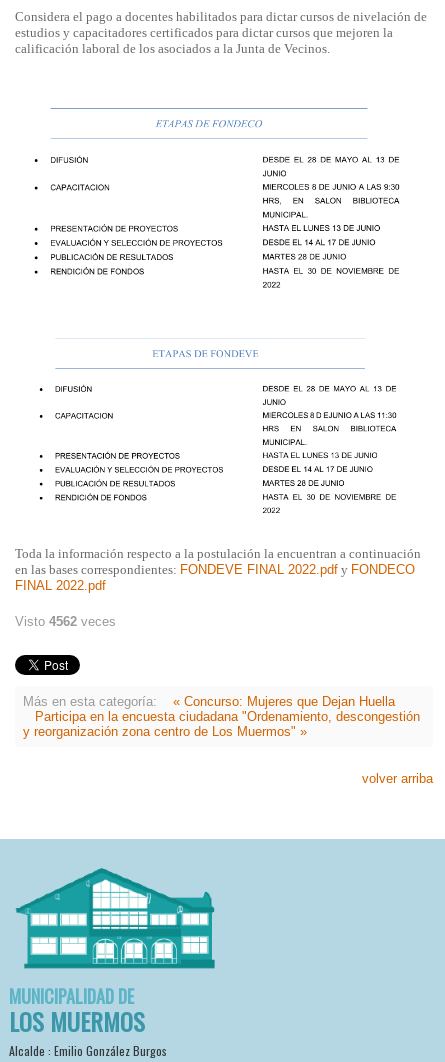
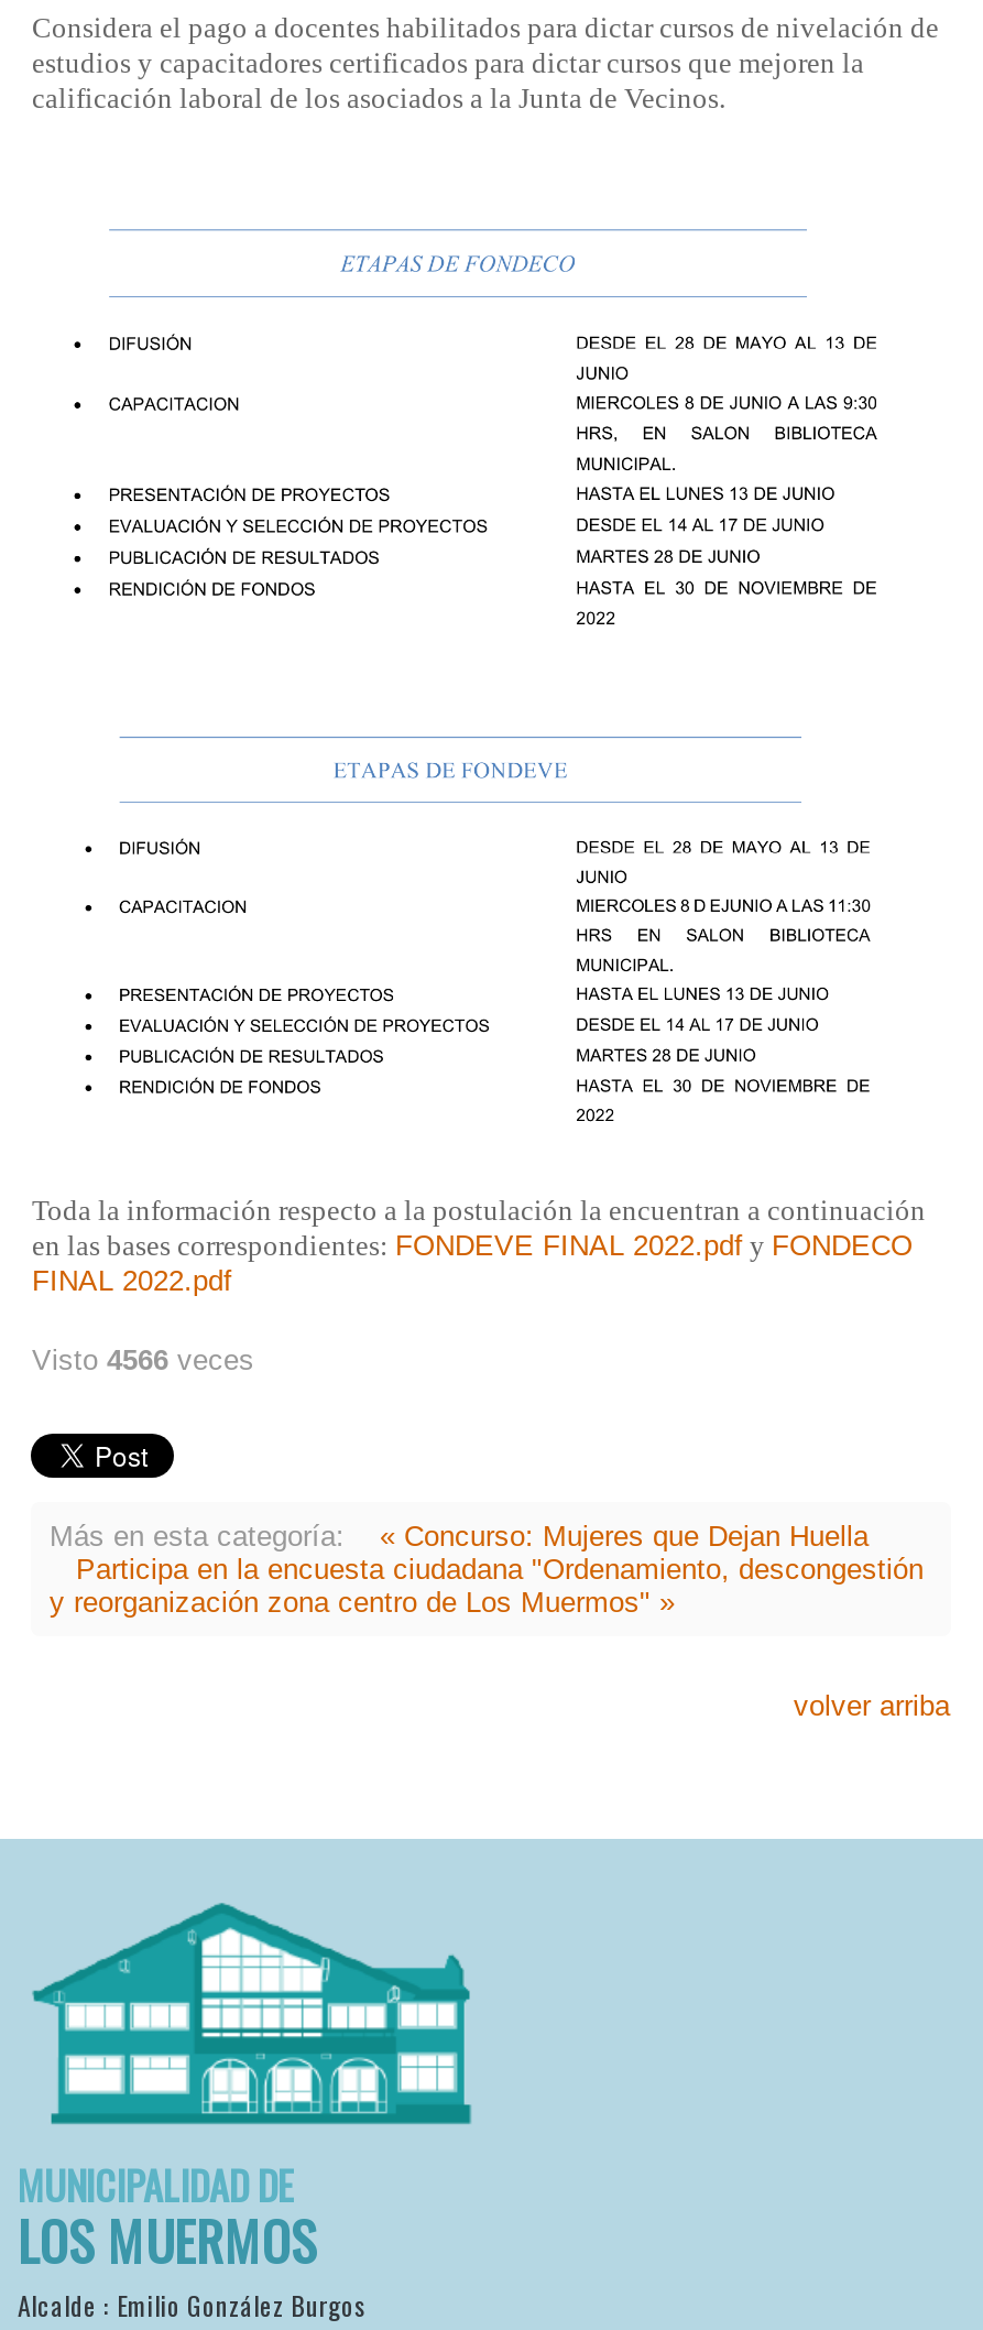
- Visto 4562 veces
+ Visto 4566 veces
